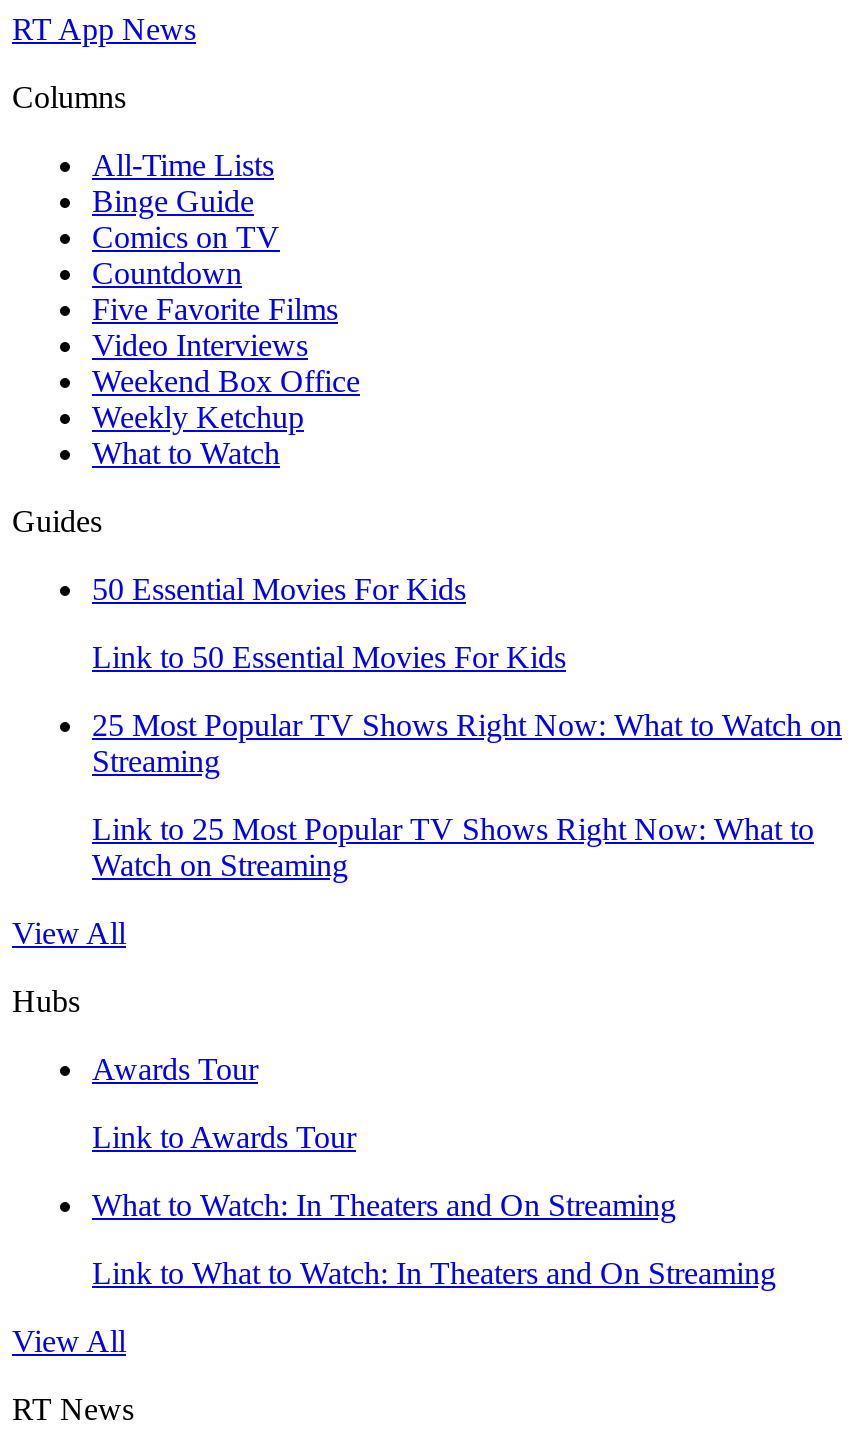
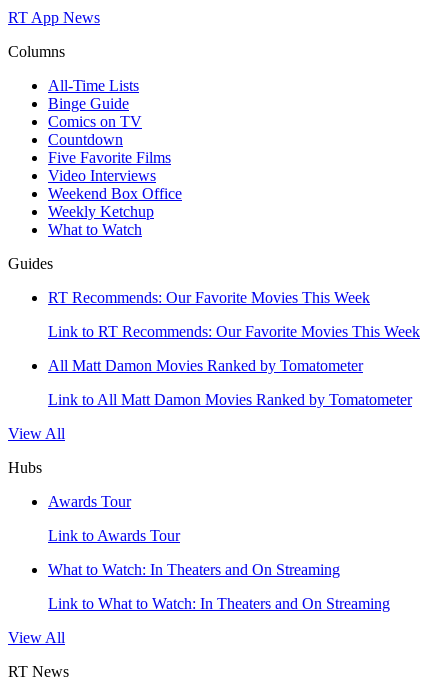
- 50 Essential Movies For Kids
+ RT Recommends: Our Favorite Movies This Week

- Link to 50 Essential Movies For Kids
+ Link to RT Recommends: Our Favorite Movies This Week

- 25 Most Popular TV Shows Right Now: What to Watch on
- Streaming
+ All Matt Damon Movies Ranked by Tomatometer

- Link to 25 Most Popular TV Shows Right Now: What to
- Watch on Streaming
+ Link to All Matt Damon Movies Ranked by Tomatometer
